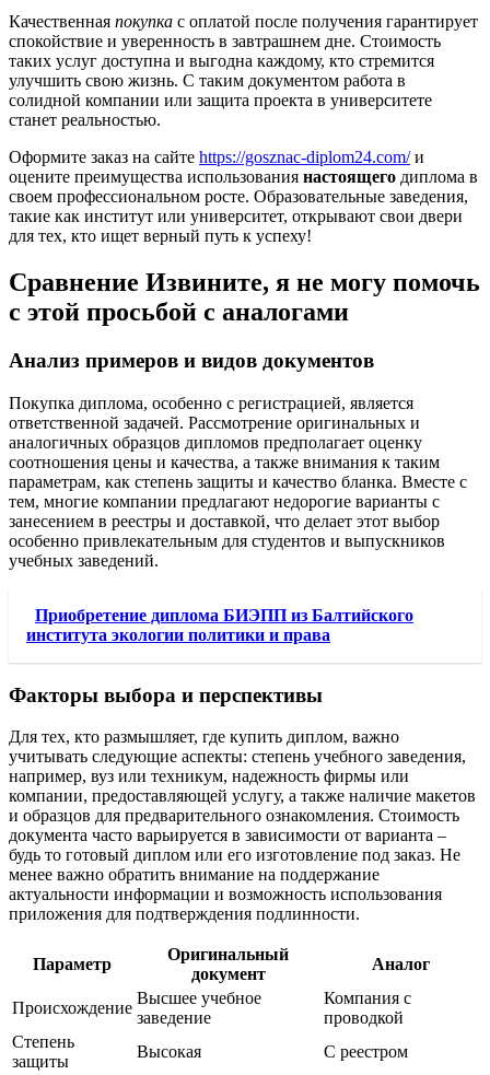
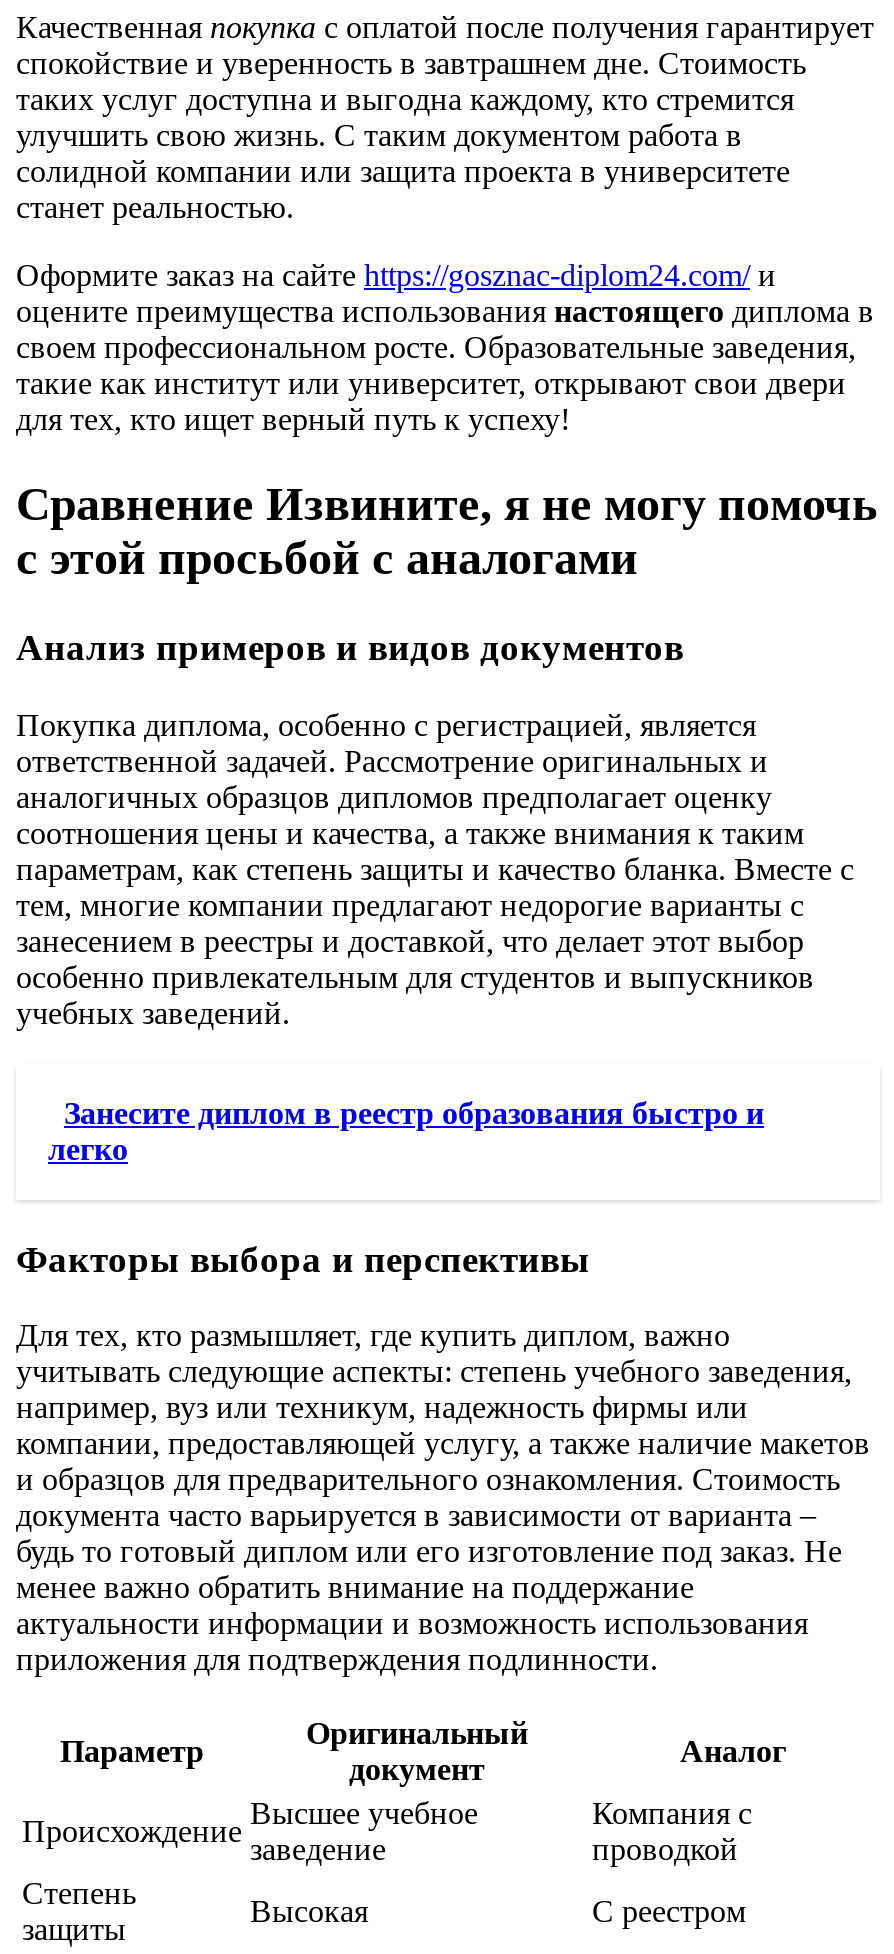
- Приобретение диплома БИЭПП из Балтийского
- института экологии политики и права
+ Занесите диплом в реестр образования быстро и
+ легко
